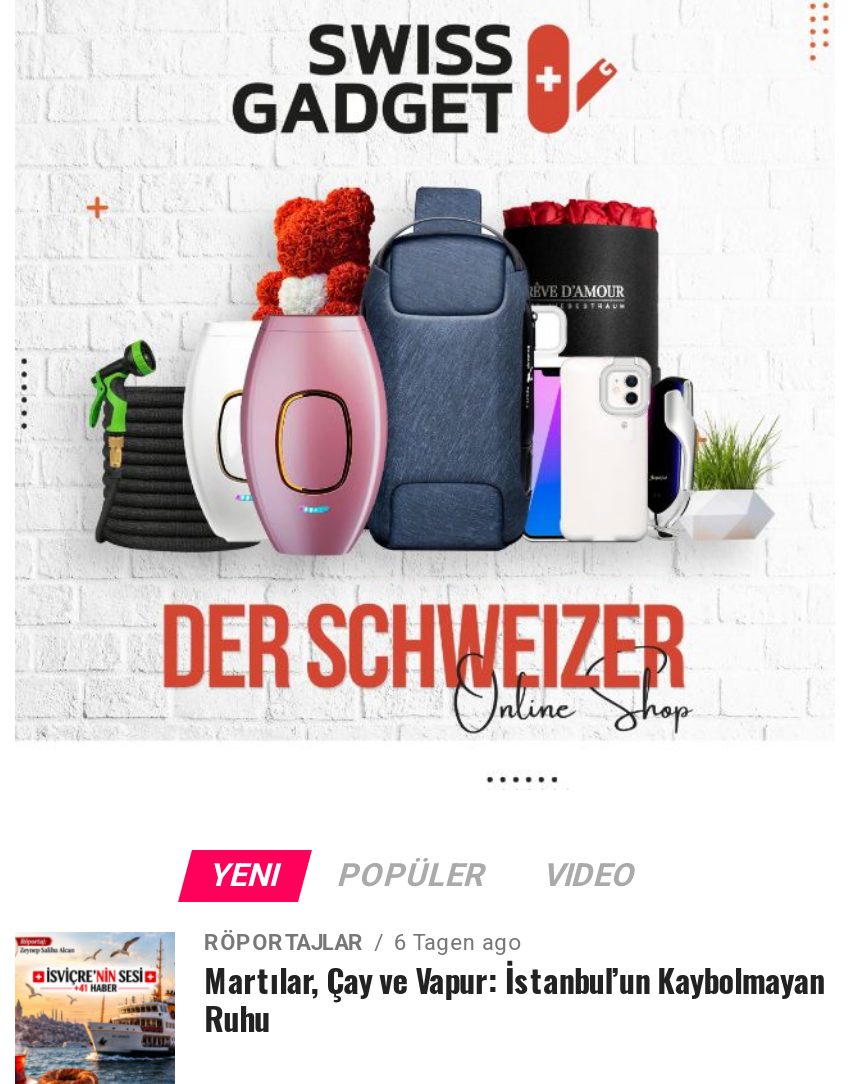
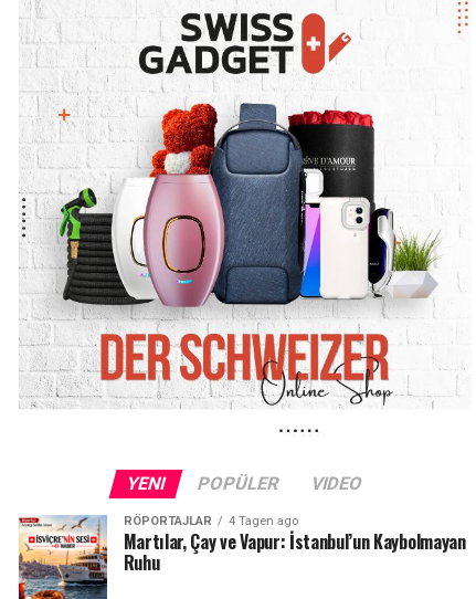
- RÖPORTAJLAR 6 Tagen ago
+ RÖPORTAJLAR 4 Tagen ago
